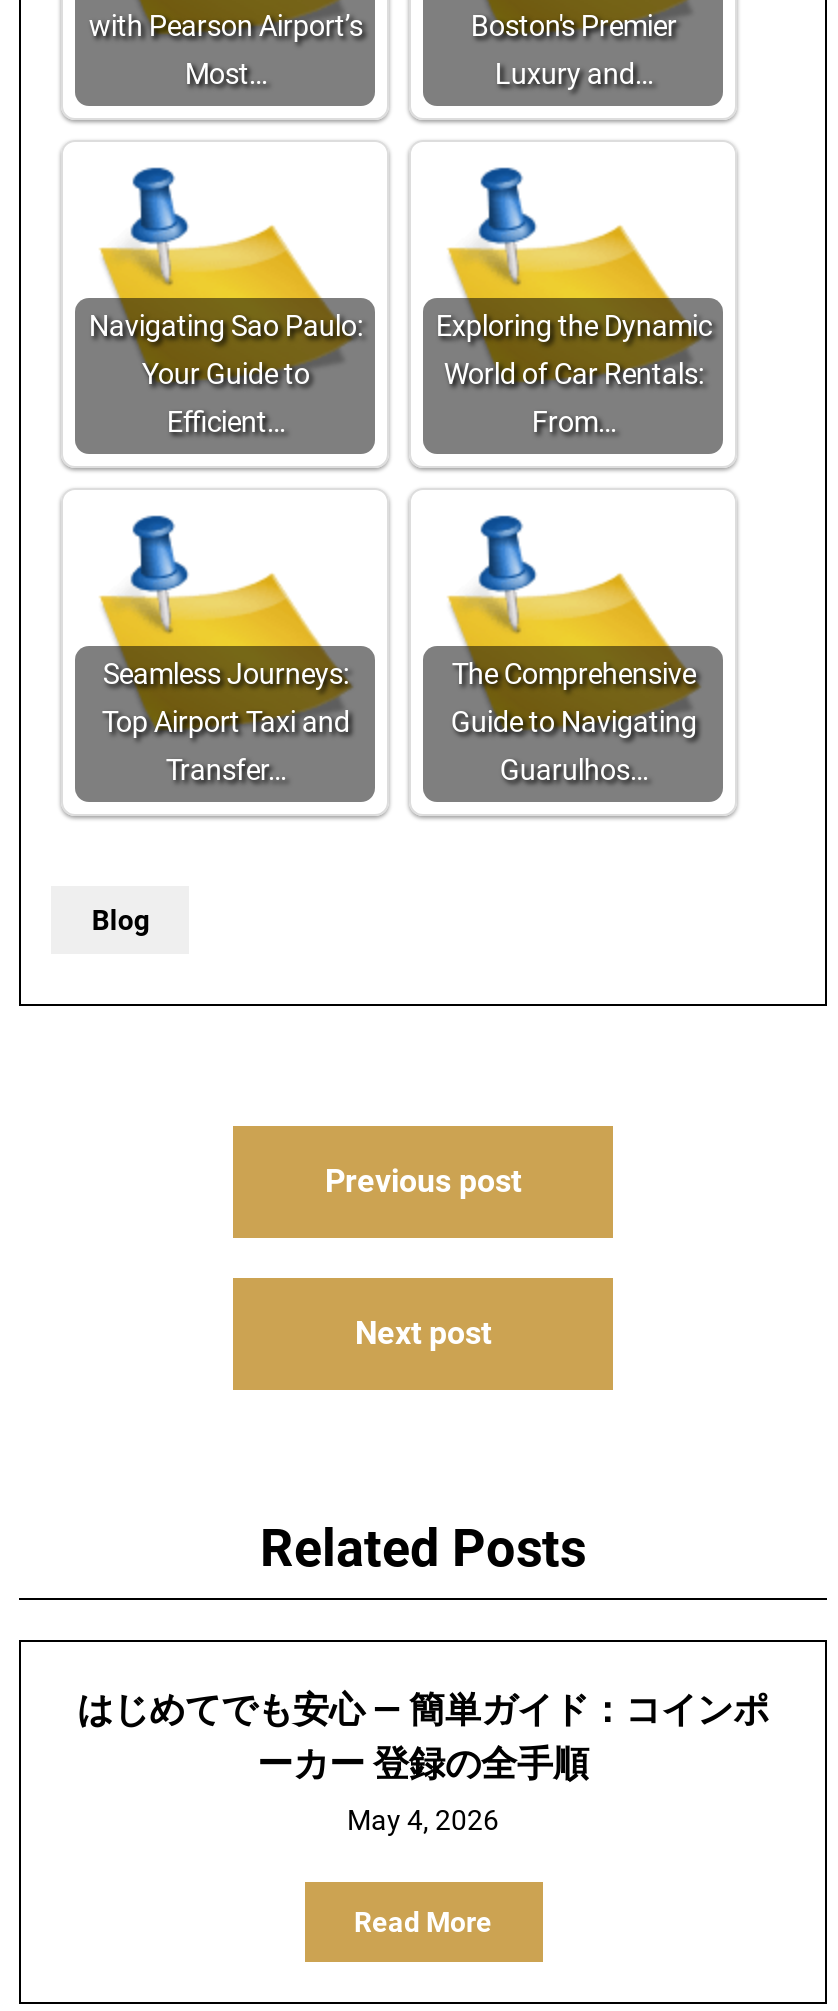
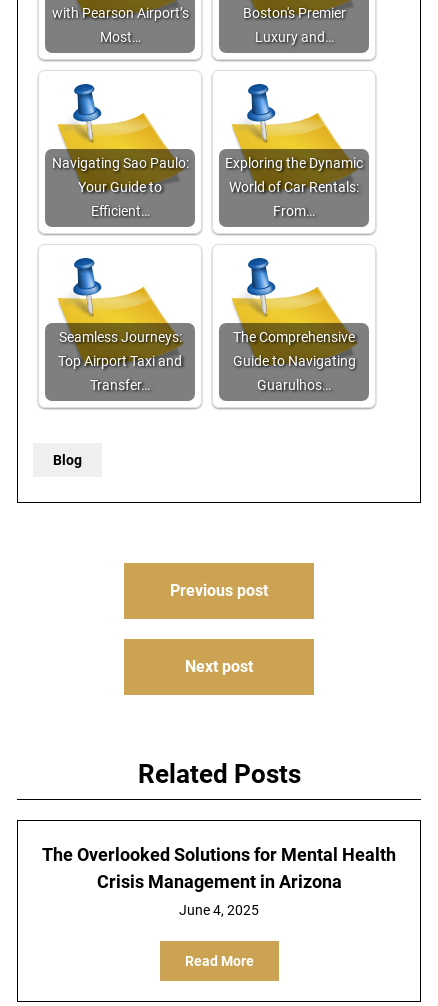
- はじめてでも安心 — 簡単ガイド：コインポ
- ーカー 登録の全手順
+ The Overlooked Solutions for Mental Health
+ Crisis Management in Arizona

- May 4, 2026
+ June 4, 2025
